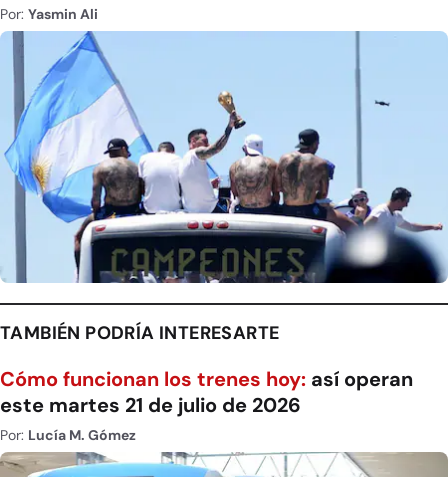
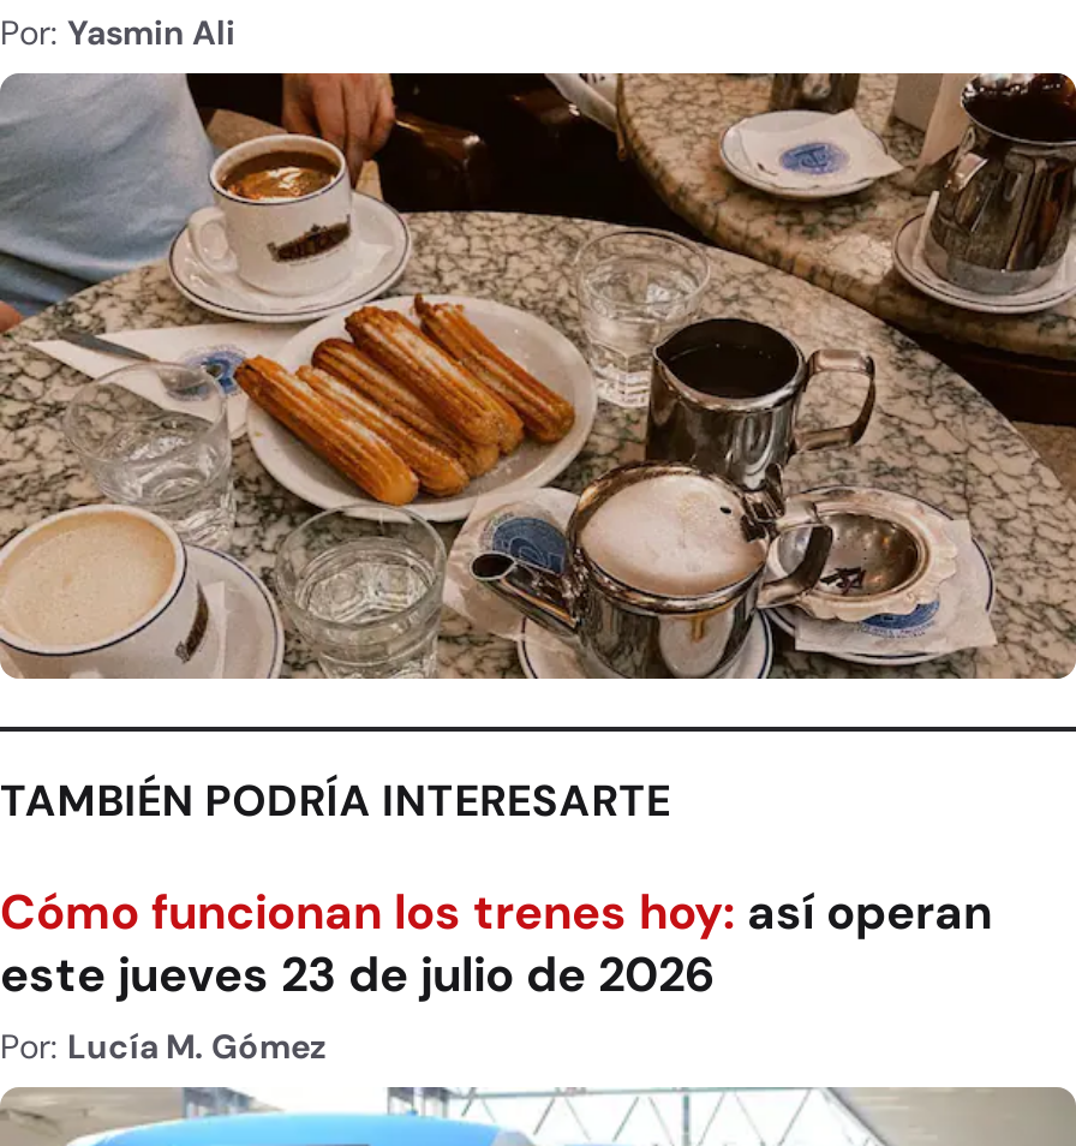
- [image]
+ [image]

- este martes 21 de julio de 2026
+ este jueves 23 de julio de 2026
